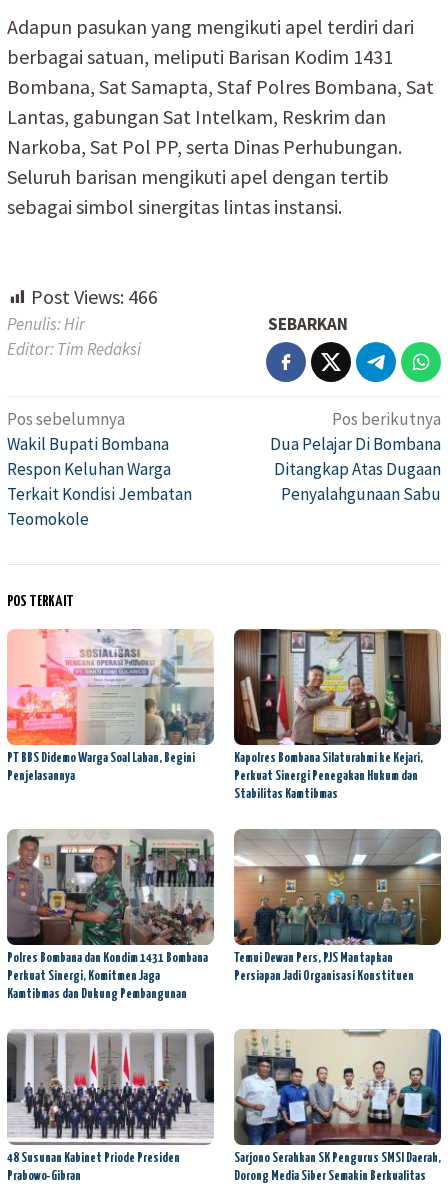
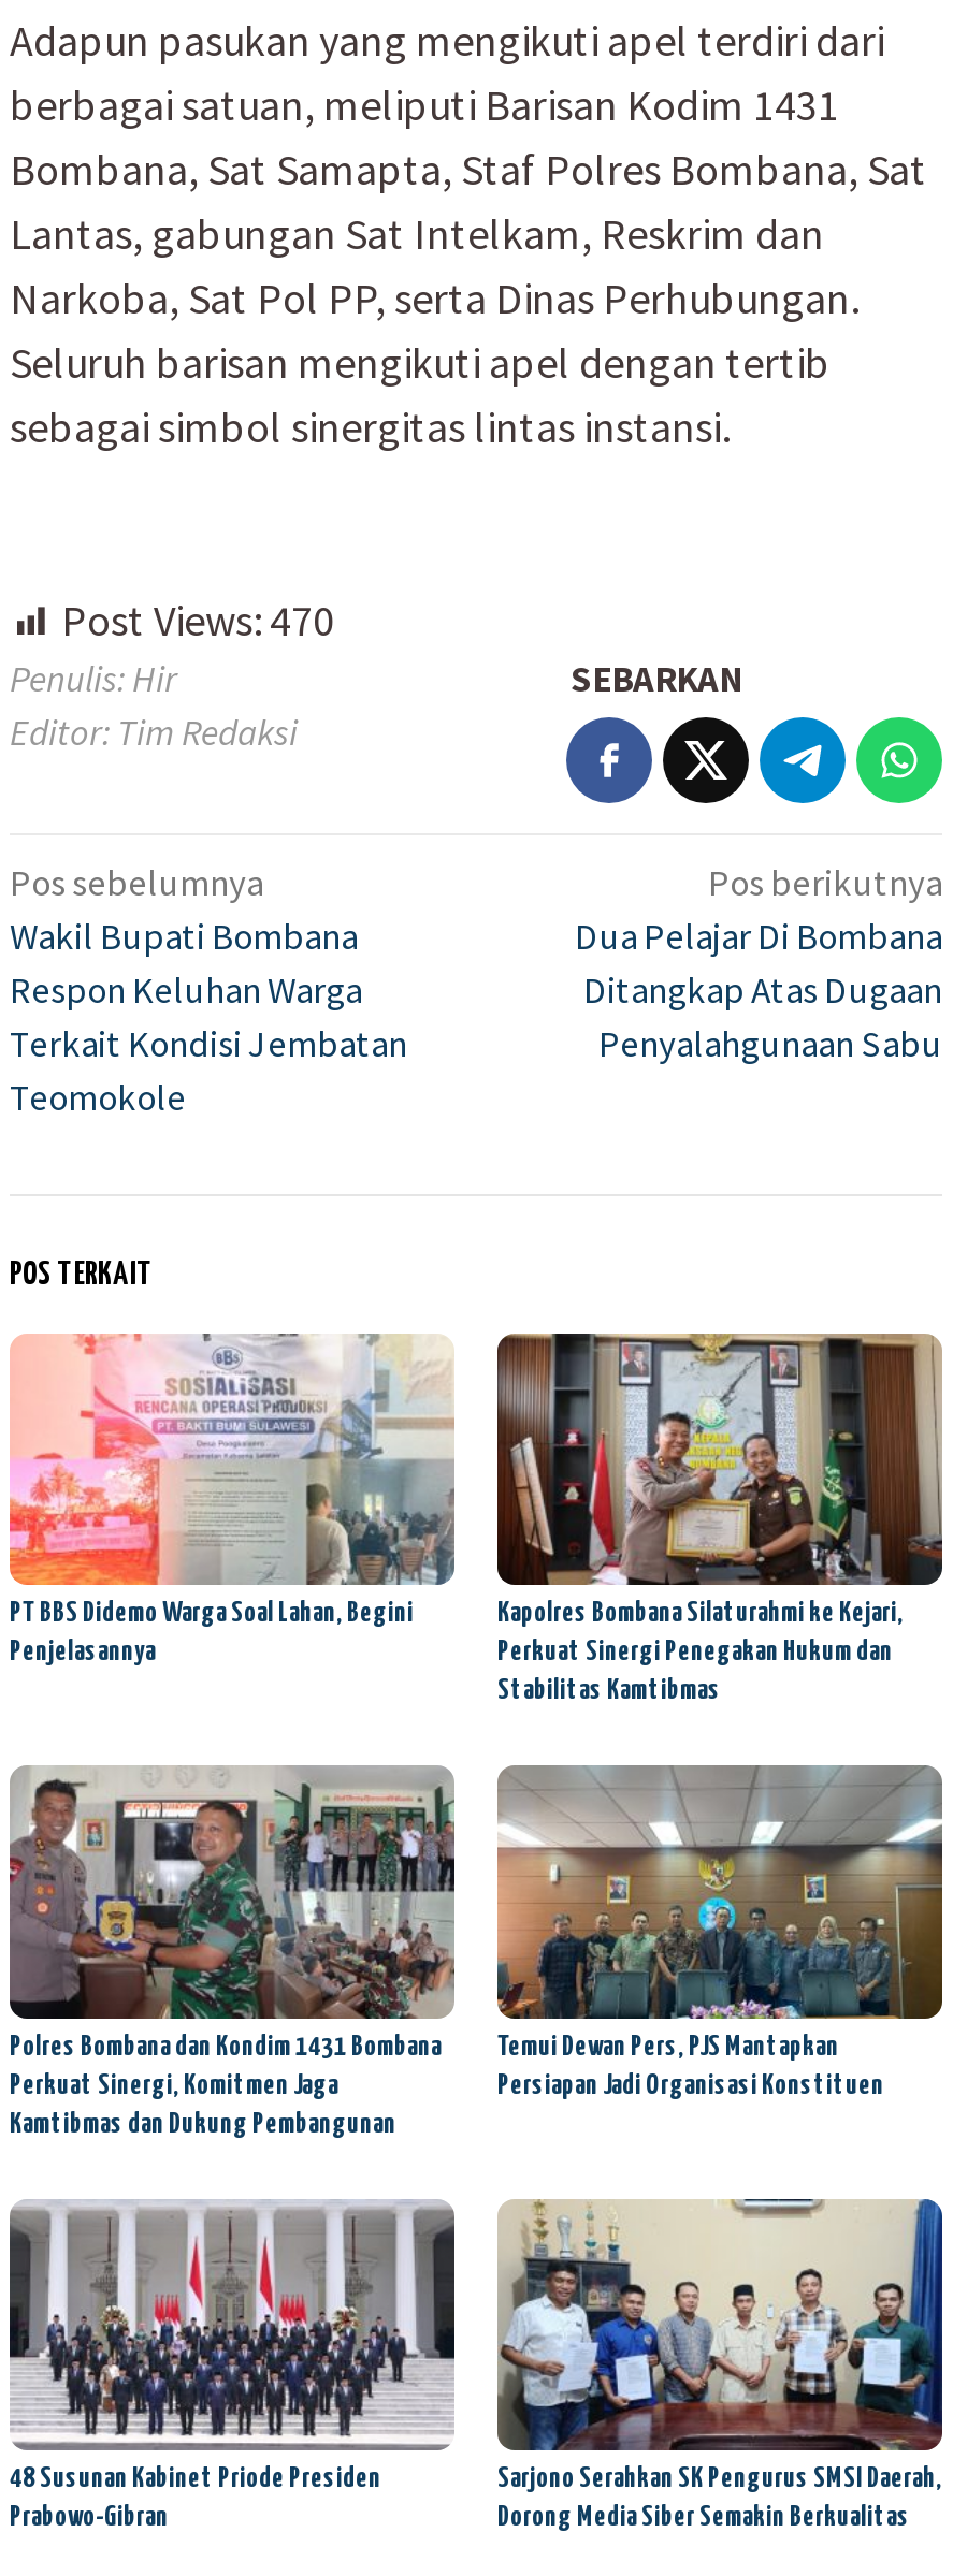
- Post Views: 466
+ Post Views: 470
